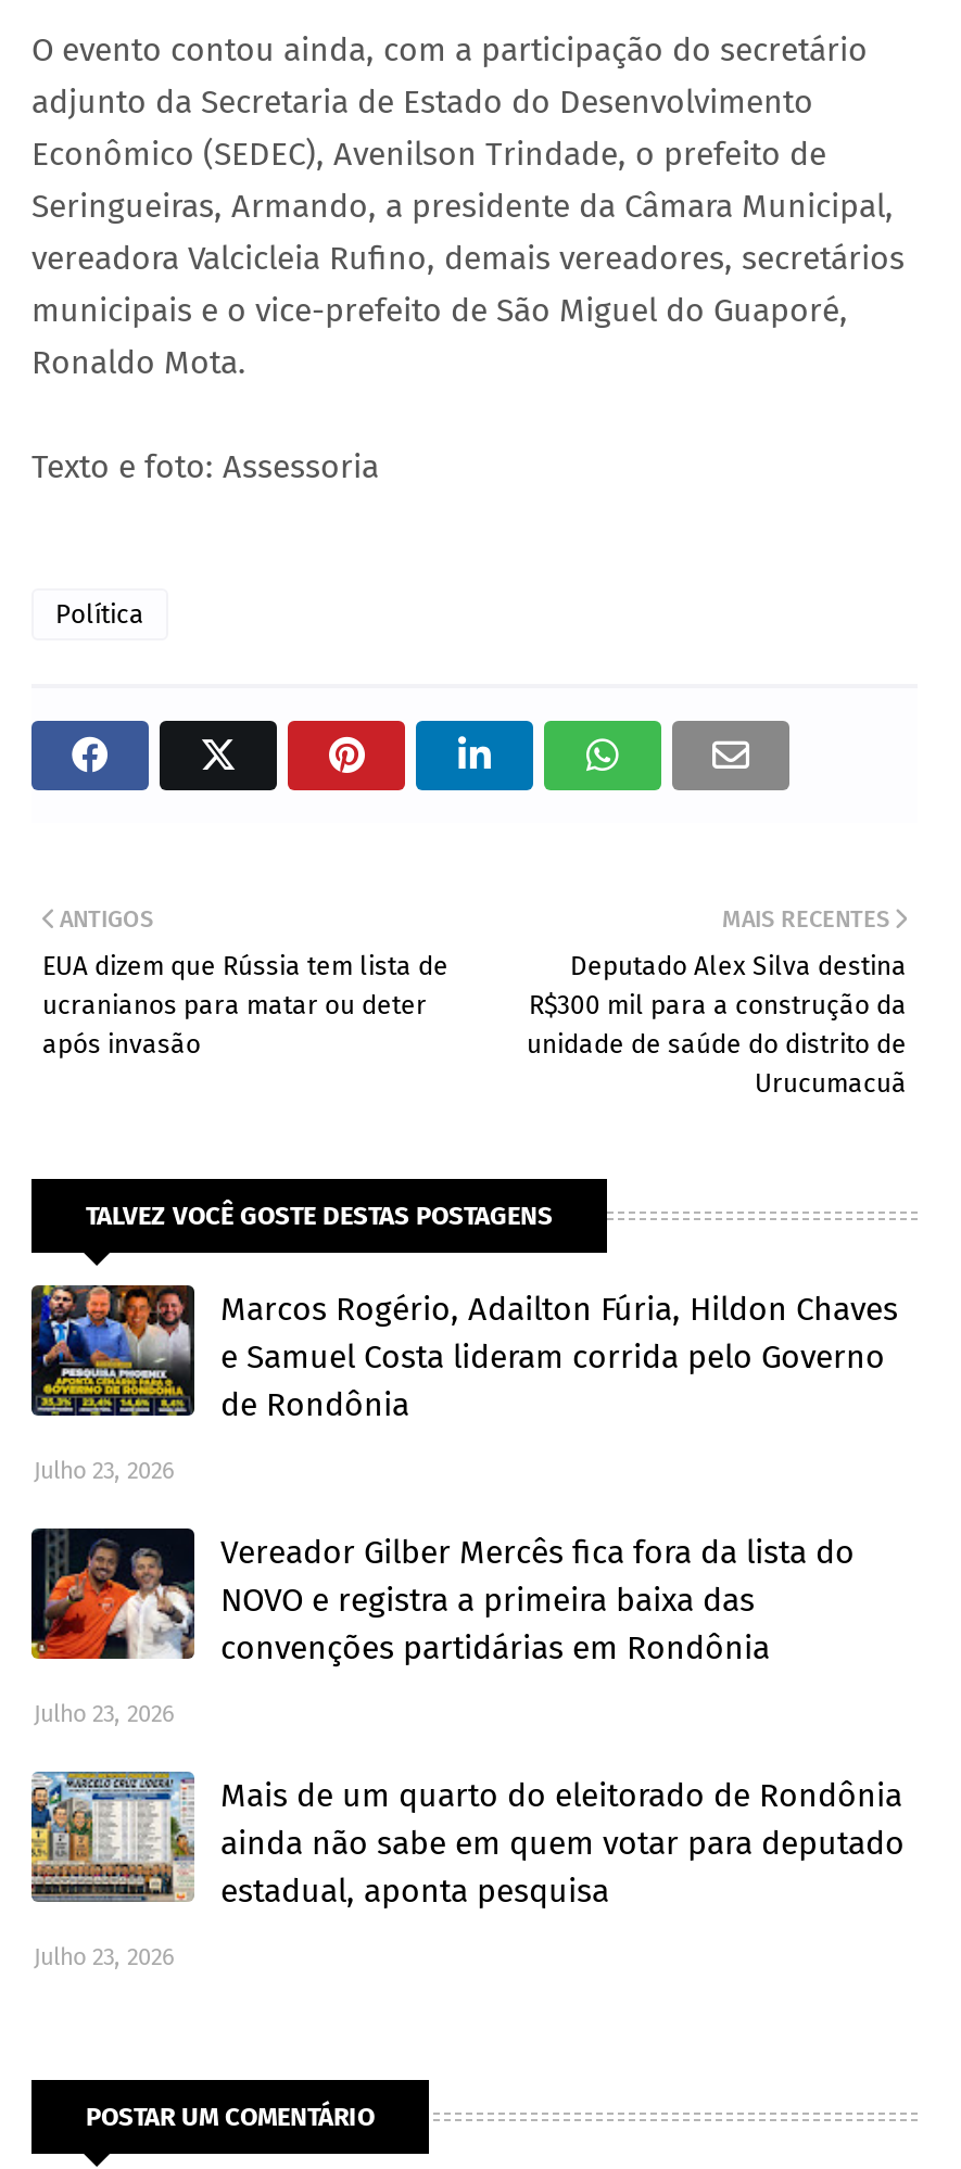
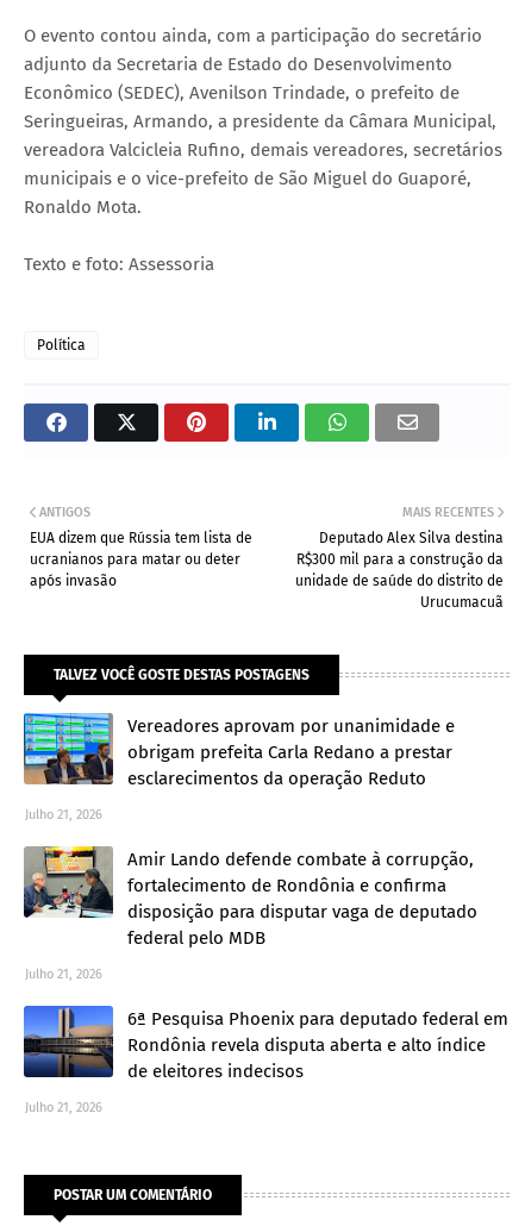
- [image]
- Marcos Rogério, Adailton Fúria, Hildon Chaves
- e Samuel Costa lideram corrida pelo Governo
- de Rondônia
+ [image]
+ Vereadores aprovam por unanimidade e
+ obrigam prefeita Carla Redano a prestar
+ esclarecimentos da operação Reduto

- Julho 23, 2026
+ Julho 21, 2026

- [image]
- Vereador Gilber Mercês fica fora da lista do
- NOVO e registra a primeira baixa das
- convenções partidárias em Rondônia
+ [image]
+ Amir Lando defende combate à corrupção,
+ fortalecimento de Rondônia e confirma
+ disposição para disputar vaga de deputado
+ federal pelo MDB

- Julho 23, 2026
+ Julho 21, 2026

- [image]
- Mais de um quarto do eleitorado de Rondônia
- ainda não sabe em quem votar para deputado
- estadual, aponta pesquisa
+ [image]
+ 6ª Pesquisa Phoenix para deputado federal em
+ Rondônia revela disputa aberta e alto índice
+ de eleitores indecisos

- Julho 23, 2026
+ Julho 21, 2026
